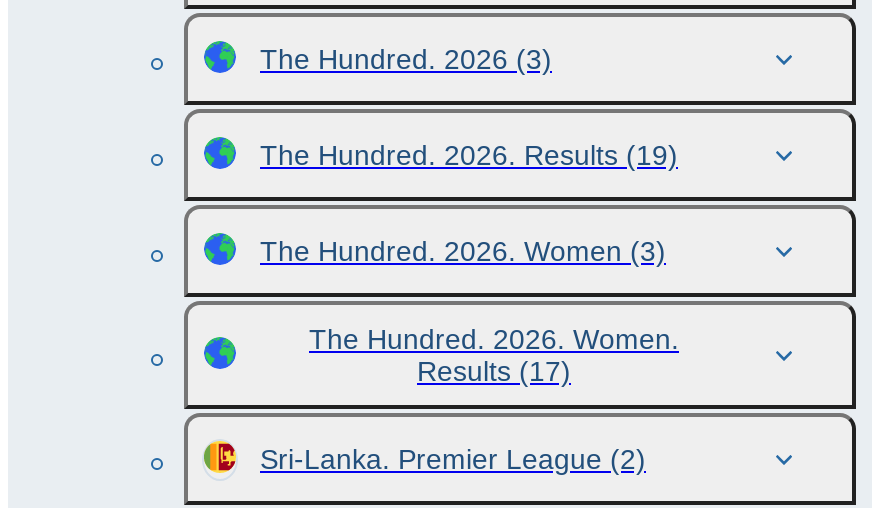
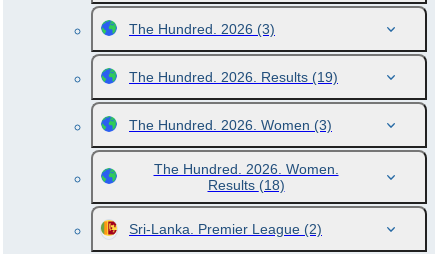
- Results (17)
+ Results (18)
